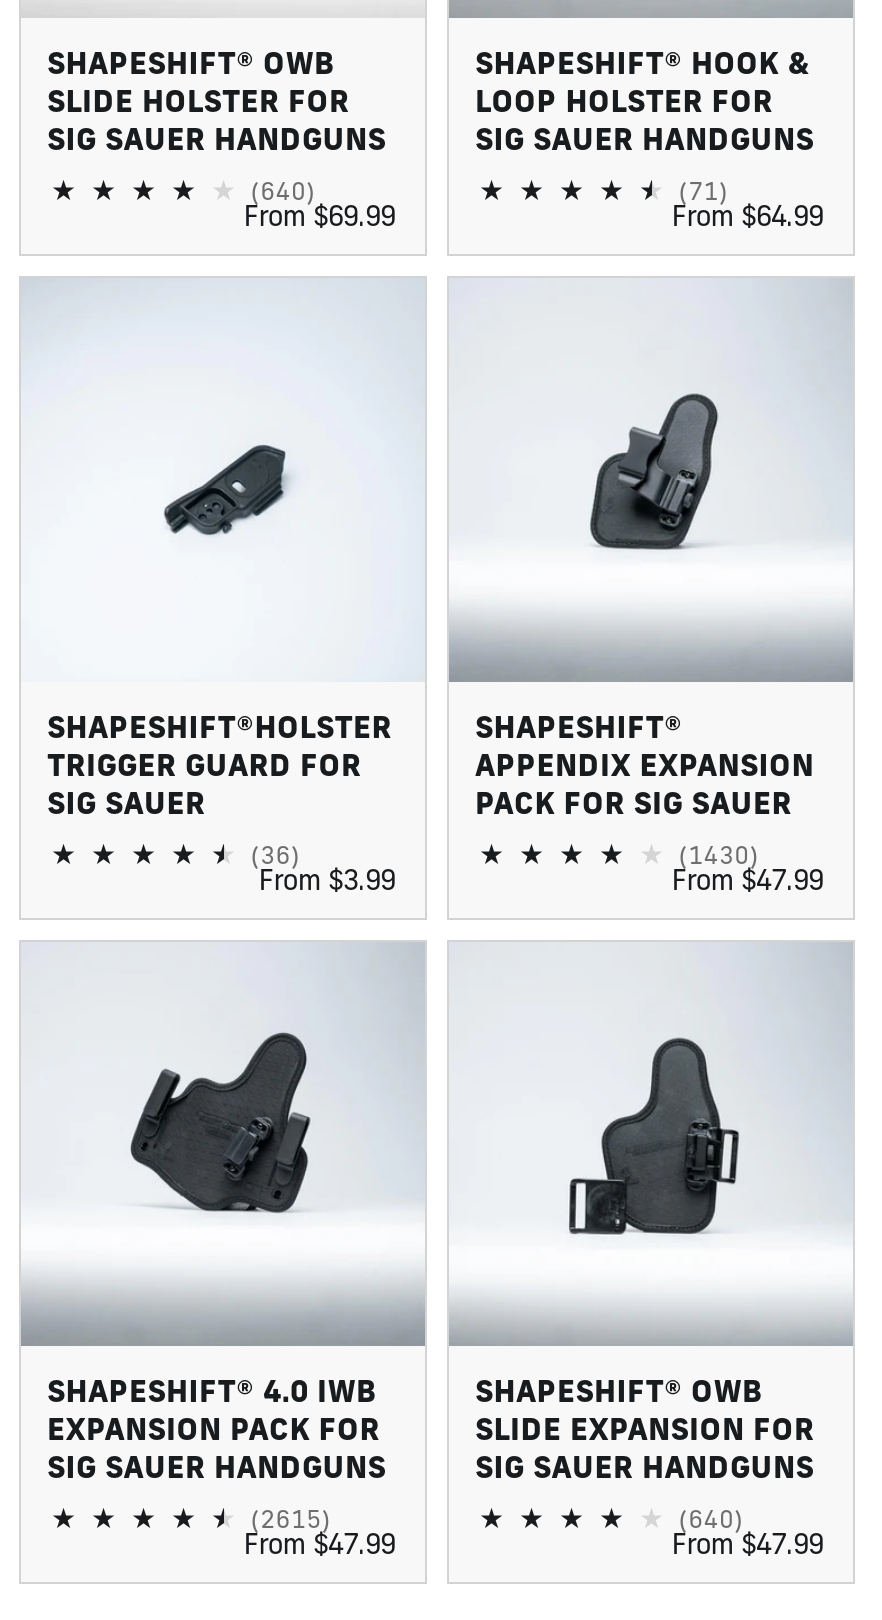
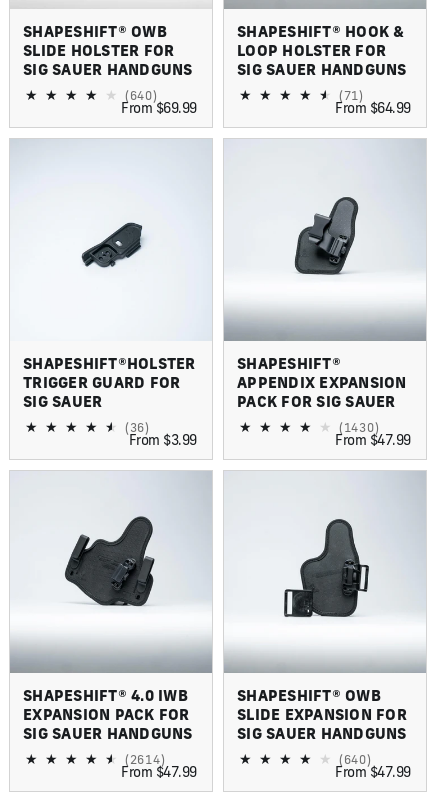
- (2615)
+ (2614)
